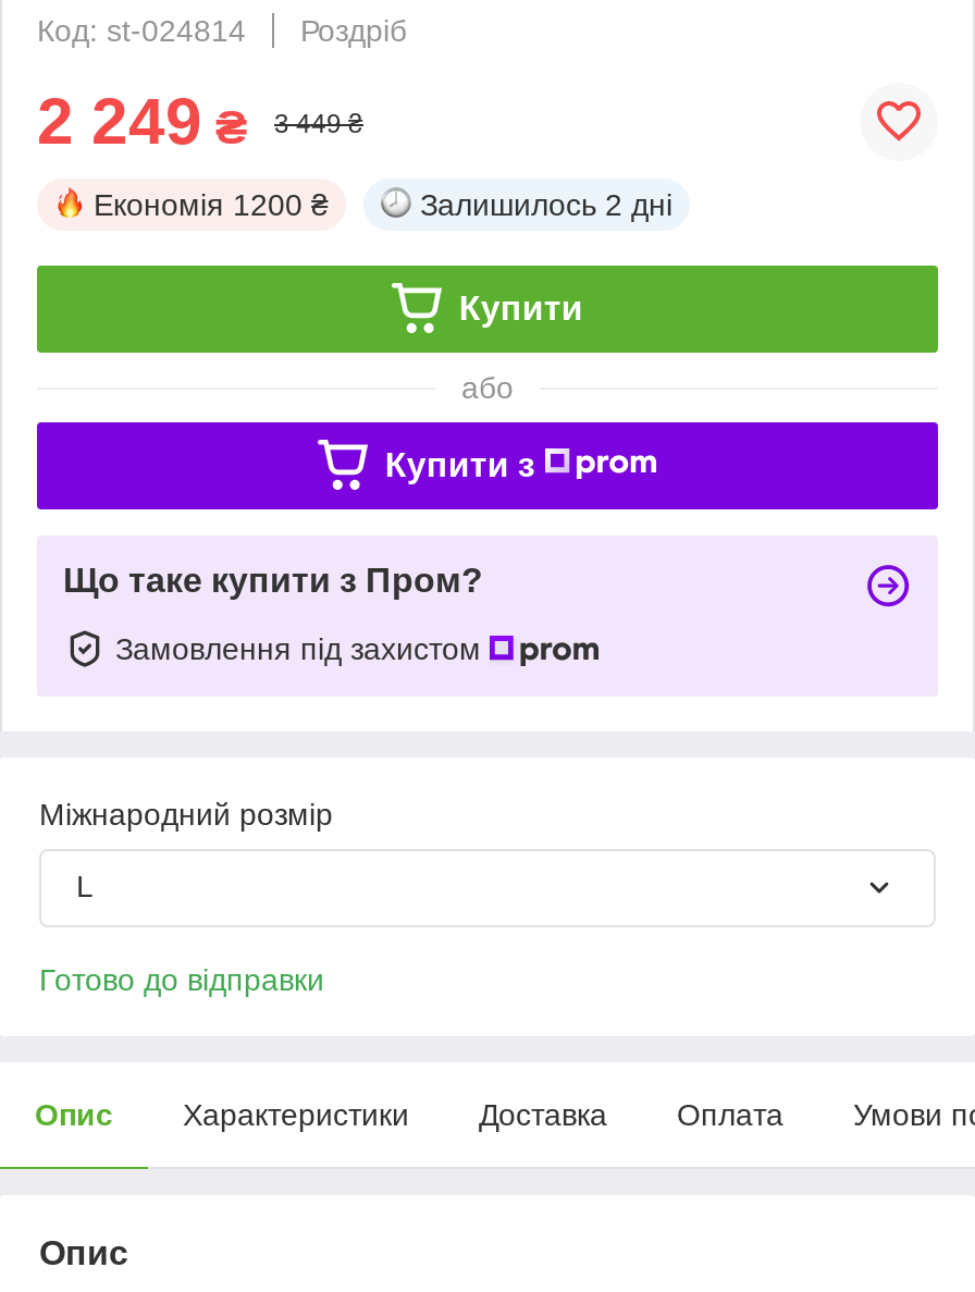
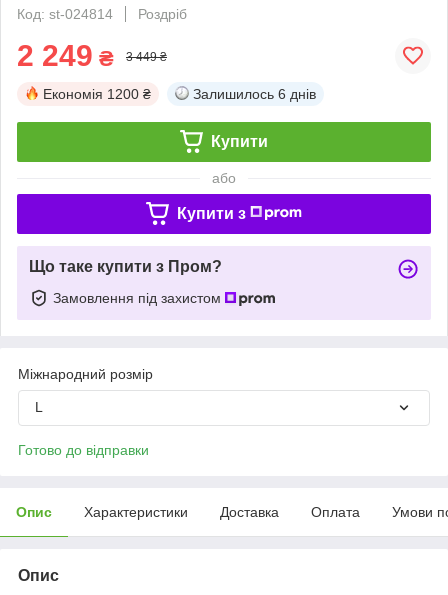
- Залишилось 2 дні
+ Залишилось 6 днів
